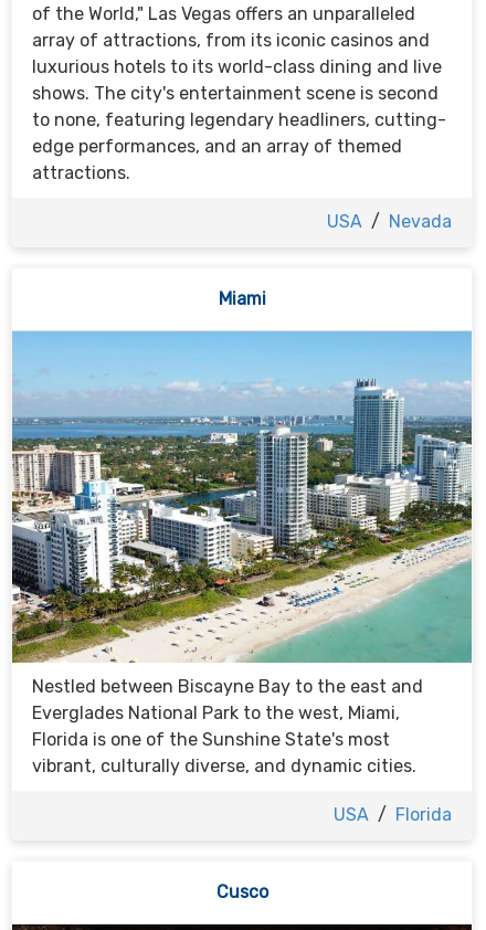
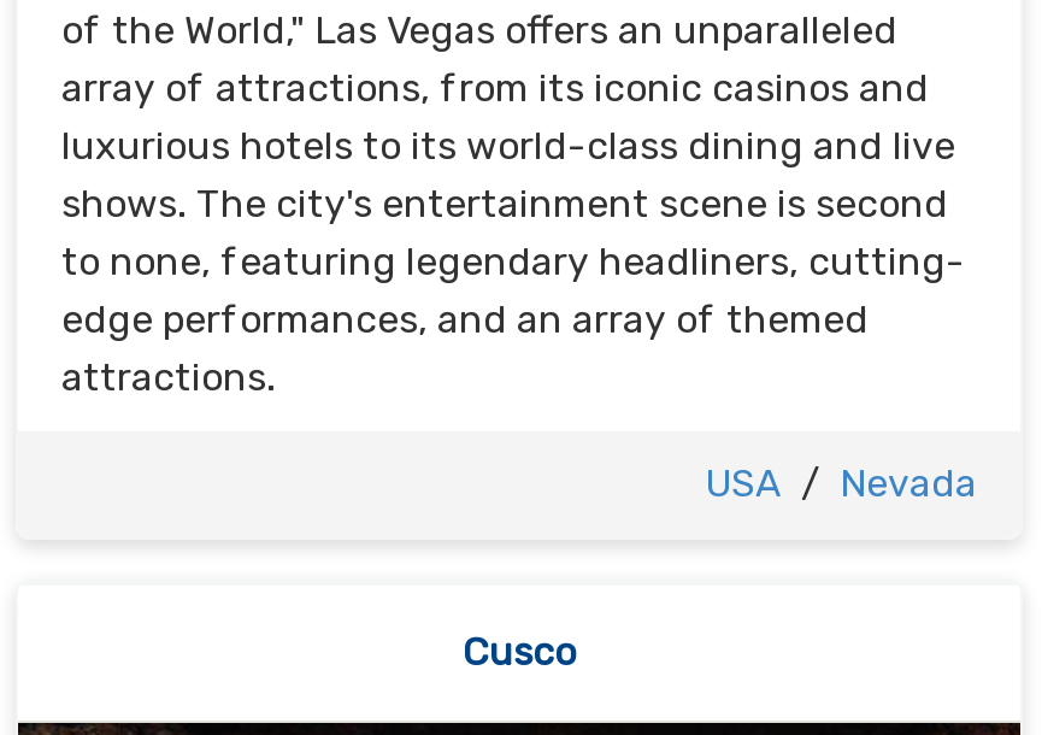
- Miami

- [image]
- Nestled between Biscayne Bay to the east and
- Everglades National Park to the west, Miami,
- Florida is one of the Sunshine State's most
- vibrant, culturally diverse, and dynamic cities.
- USA / Florida
